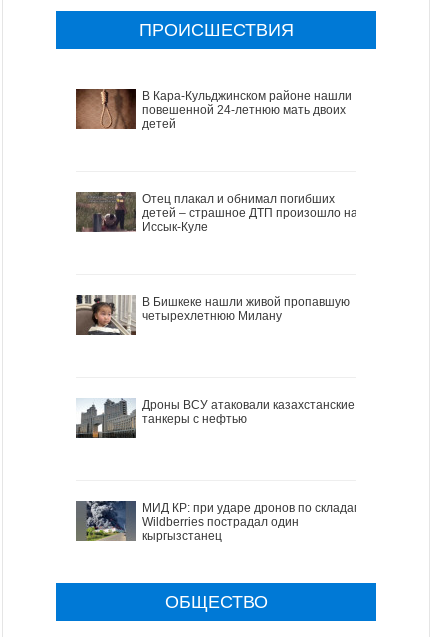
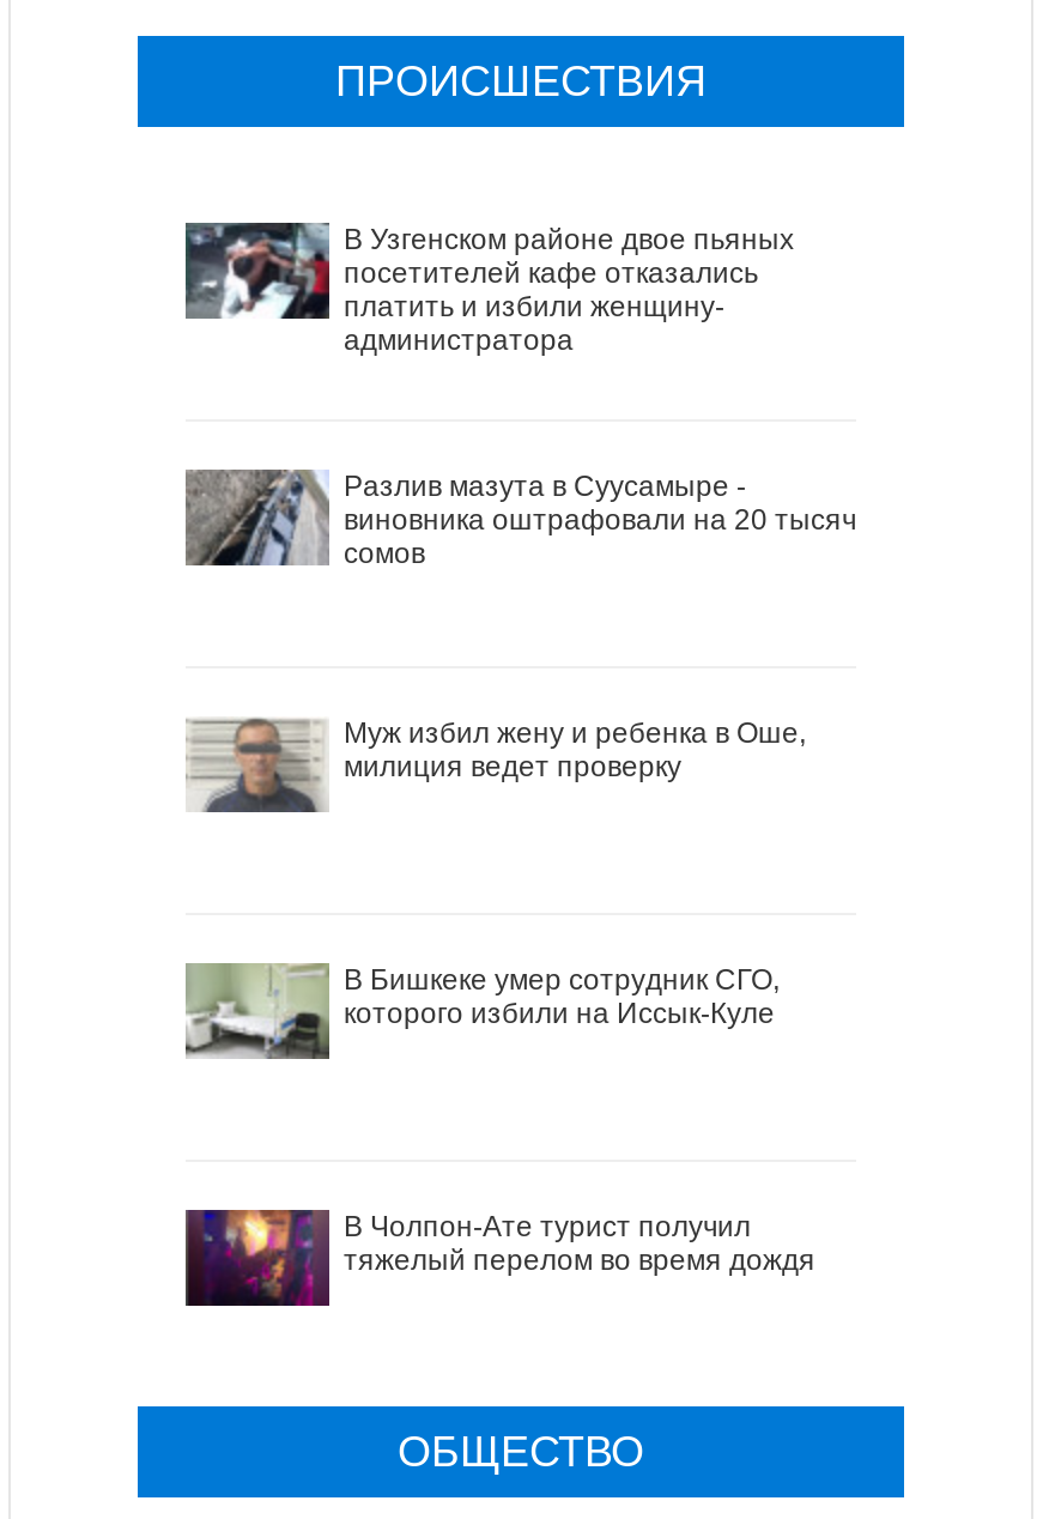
- [image]
- В Кара-Кульджинском районе нашли
- повешенной 24-летнюю мать двоих
- детей
+ [image]
+ В Узгенском районе двое пьяных
+ посетителей кафе отказались
+ платить и избили женщину-
+ администратора

- [image]
- Отец плакал и обнимал погибших
- детей – страшное ДТП произошло на
- Иссык-Куле
+ [image]
+ Разлив мазута в Суусамыре -
+ виновника оштрафовали на 20 тысяч
+ сомов

- [image]
- В Бишкеке нашли живой пропавшую
- четырехлетнюю Милану
+ [image]
+ Муж избил жену и ребенка в Оше,
+ милиция ведет проверку

- [image]
- Дроны ВСУ атаковали казахстанские
- танкеры с нефтью
+ [image]
+ В Бишкеке умер сотрудник СГО,
+ которого избили на Иссык-Куле

- [image]
- МИД КР: при ударе дронов по складам
- Wildberries пострадал один
- кыргызстанец
+ [image]
+ В Чолпон-Ате турист получил
+ тяжелый перелом во время дождя
